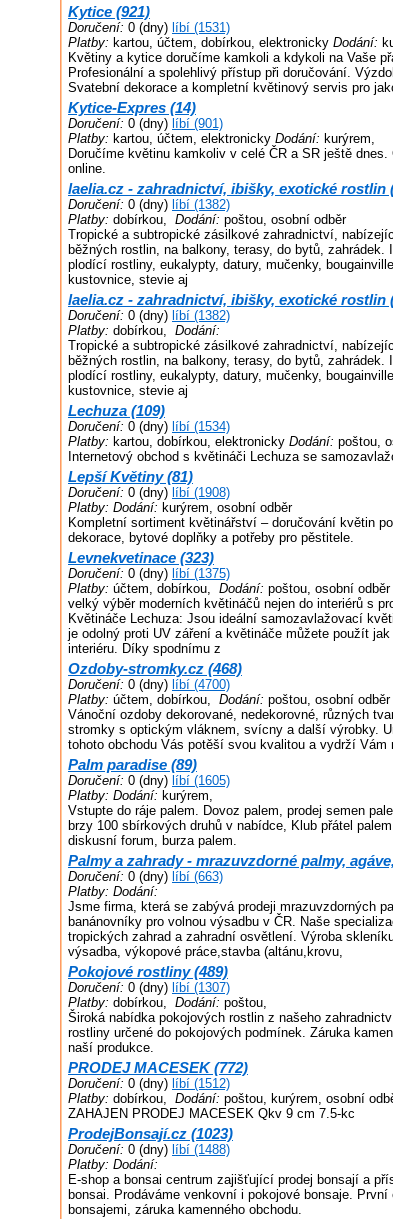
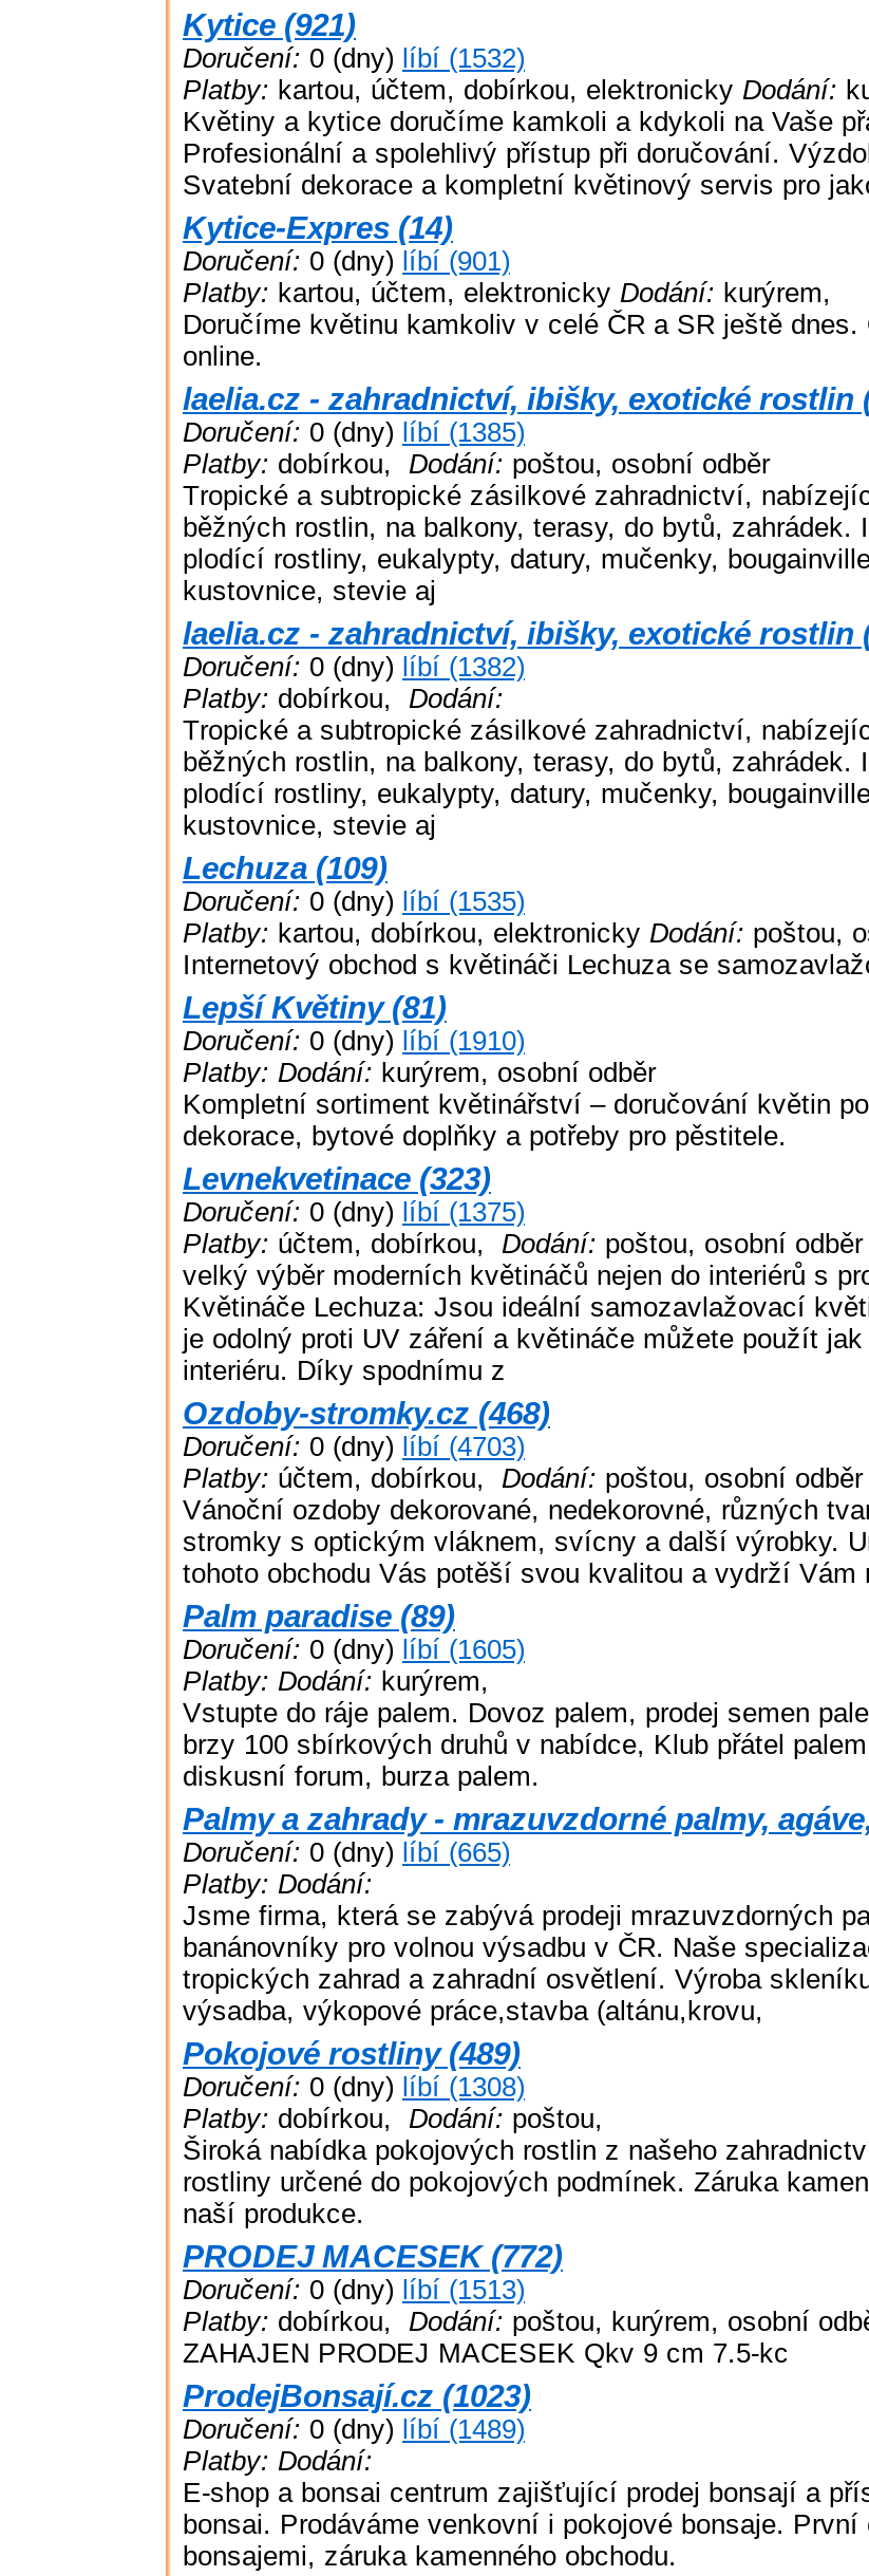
- Doručení: 0 (dny) líbí (1531)
+ Doručení: 0 (dny) líbí (1532)

- Doručení: 0 (dny) líbí (1382)
+ Doručení: 0 (dny) líbí (1385)

- Doručení: 0 (dny) líbí (1534)
+ Doručení: 0 (dny) líbí (1535)

- Doručení: 0 (dny)líbí (1908)
+ Doručení: 0 (dny)líbí (1910)

- Doručení: 0 (dny) líbí (4700)
+ Doručení: 0 (dny) líbí (4703)

- Doručení: 0 (dny) líbí (663)
+ Doručení: 0 (dny) líbí (665)

- Doručení: 0 (dny) líbí (1307)
+ Doručení: 0 (dny) líbí (1308)

- Doručení: 0 (dny) líbí (1512)
+ Doručení: 0 (dny) líbí (1513)

- Doručení: 0 (dny) líbí (1488)
+ Doručení: 0 (dny) líbí (1489)
